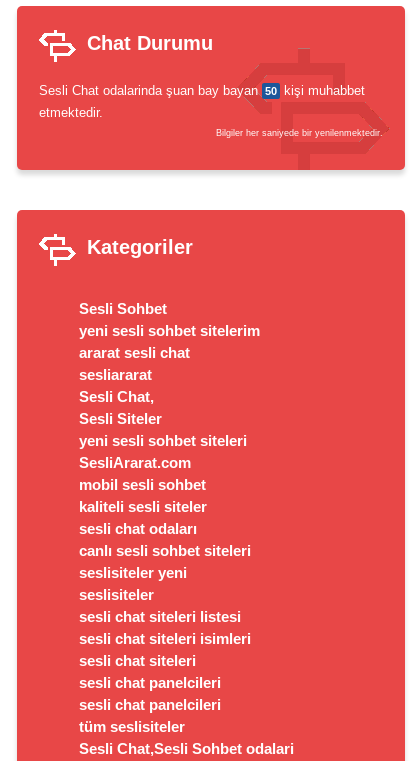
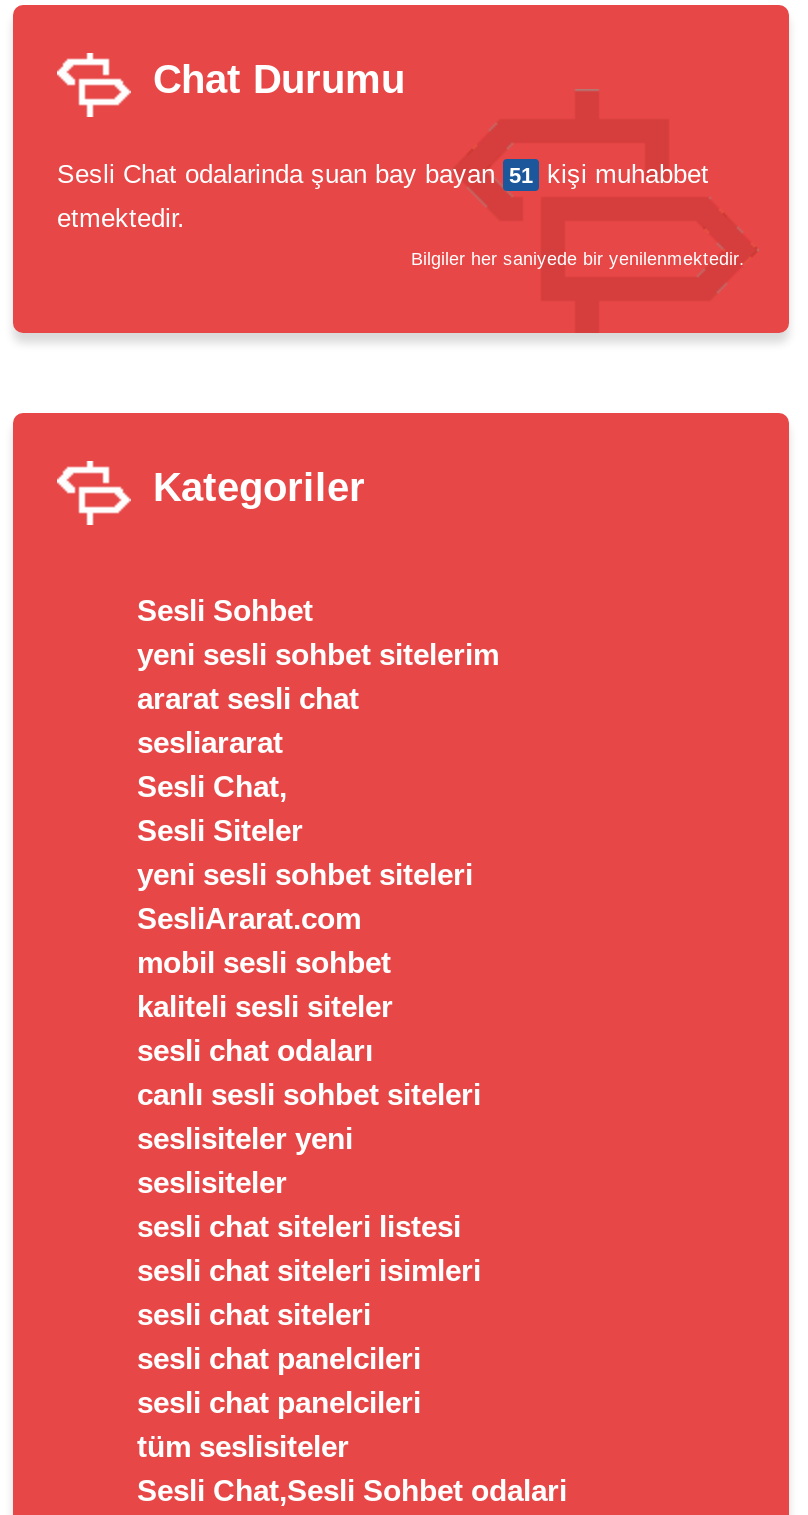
- Sesli Chat odalarinda şuan bay bayan 50 kişi muhabbet
+ Sesli Chat odalarinda şuan bay bayan 51 kişi muhabbet
